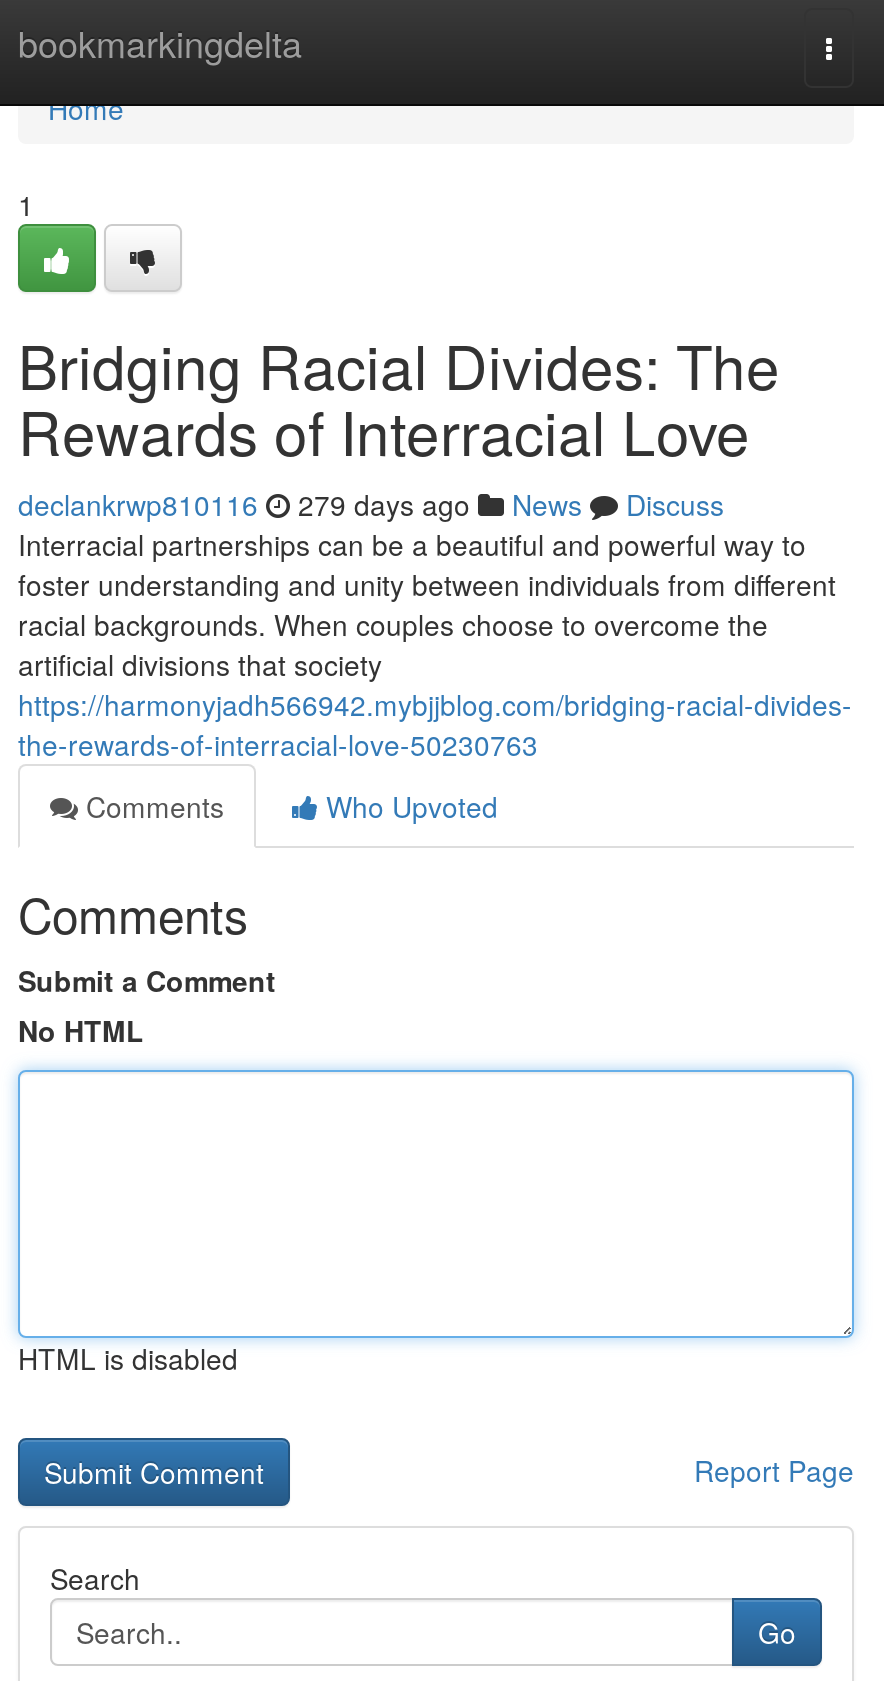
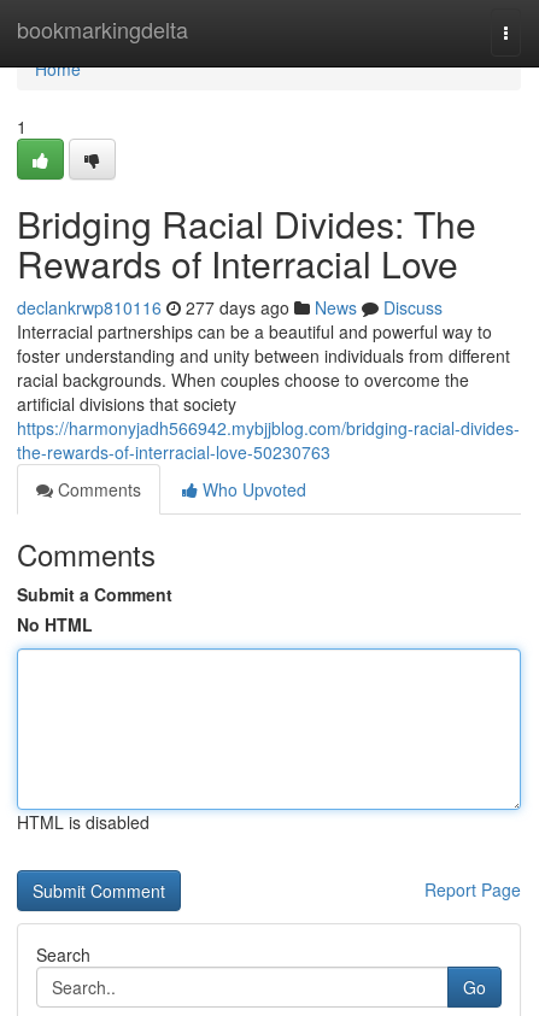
- declankrwp810116 279 days ago News Discuss
+ declankrwp810116 277 days ago News Discuss
